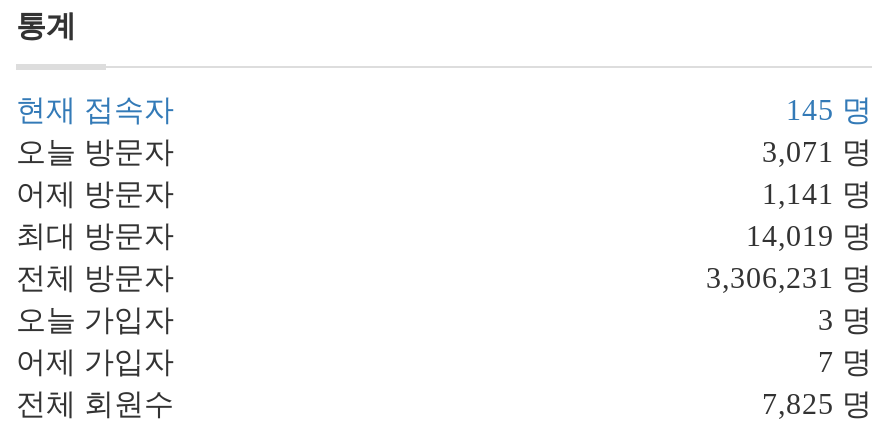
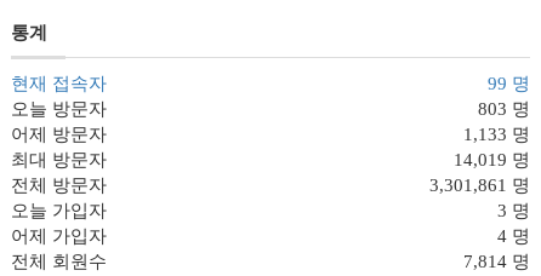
- 145 명
+ 99 명

- 3,071 명
+ 803 명

- 1,141 명
+ 1,133 명

- 3,306,231 명
+ 3,301,861 명

- 7 명
+ 4 명

- 7,825 명
+ 7,814 명
